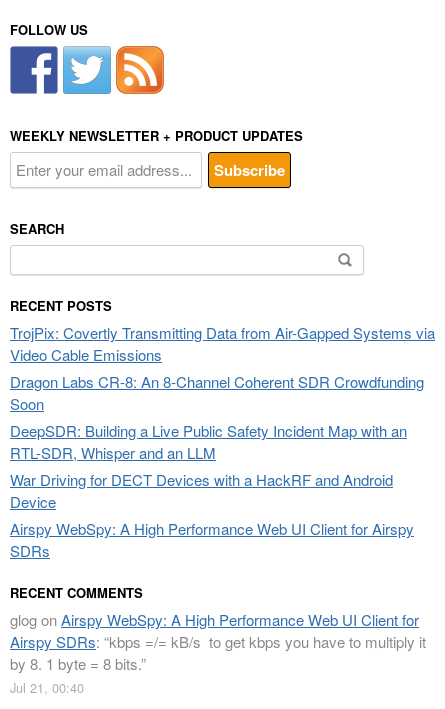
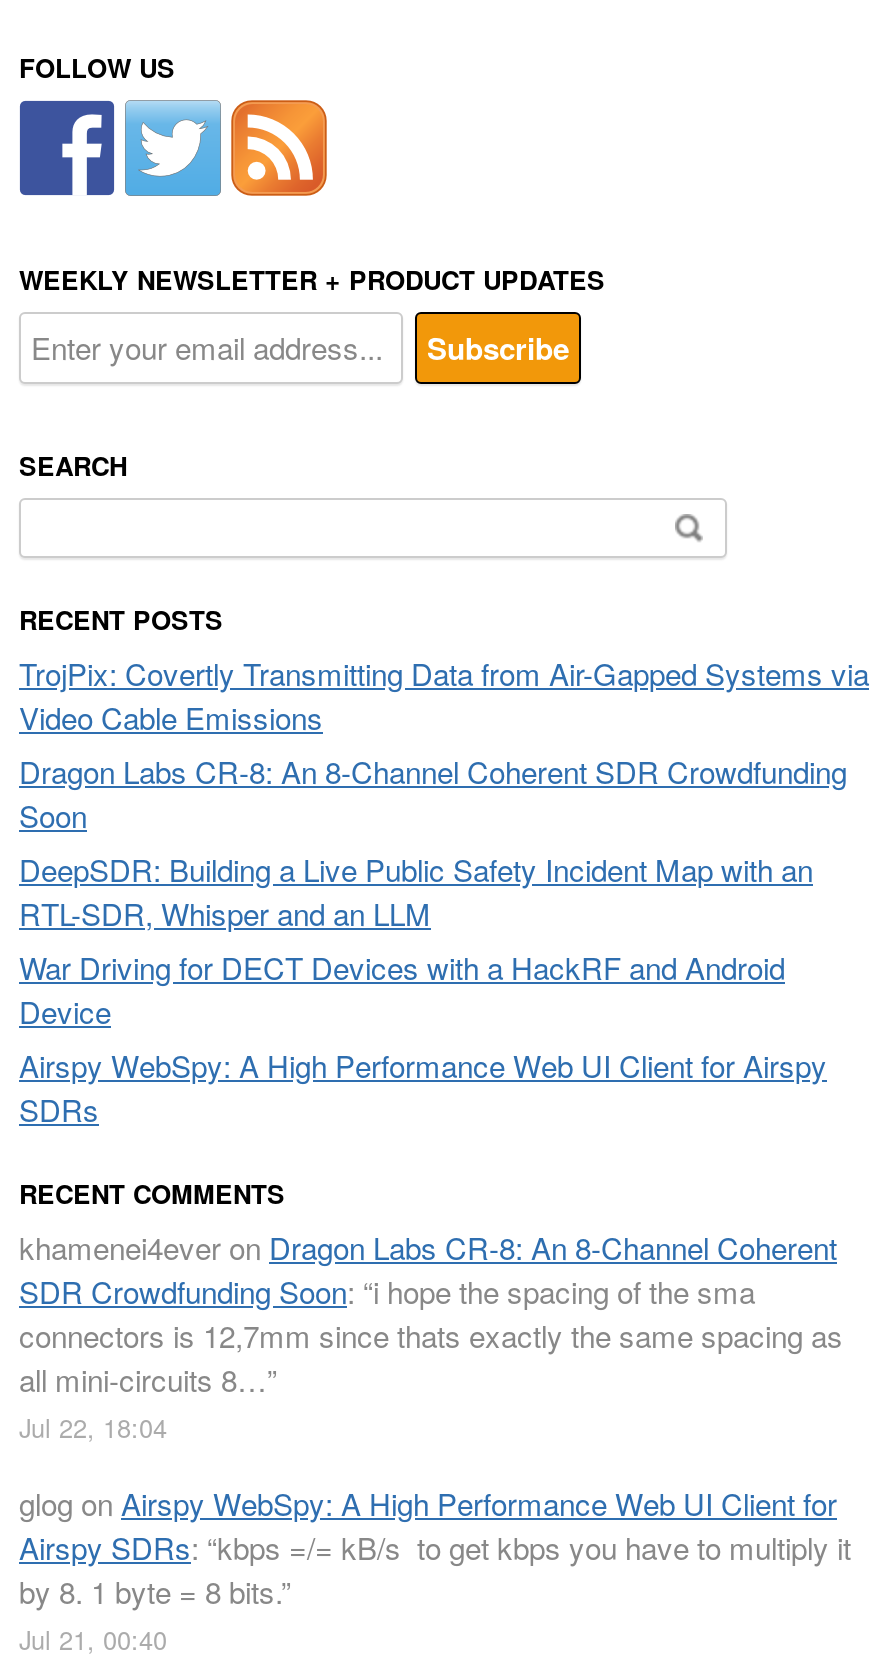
+ khamenei4ever on Dragon Labs CR-8: An 8-Channel Coherent
+ SDR Crowdfunding Soon: “i hope the spacing of the sma
+ connectors is 12,7mm since thats exactly the same spacing as
+ all mini-circuits 8…”
+ Jul 22, 18:04
